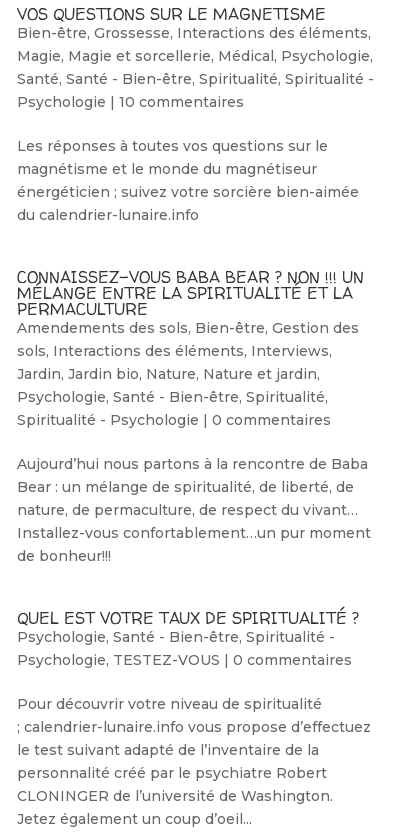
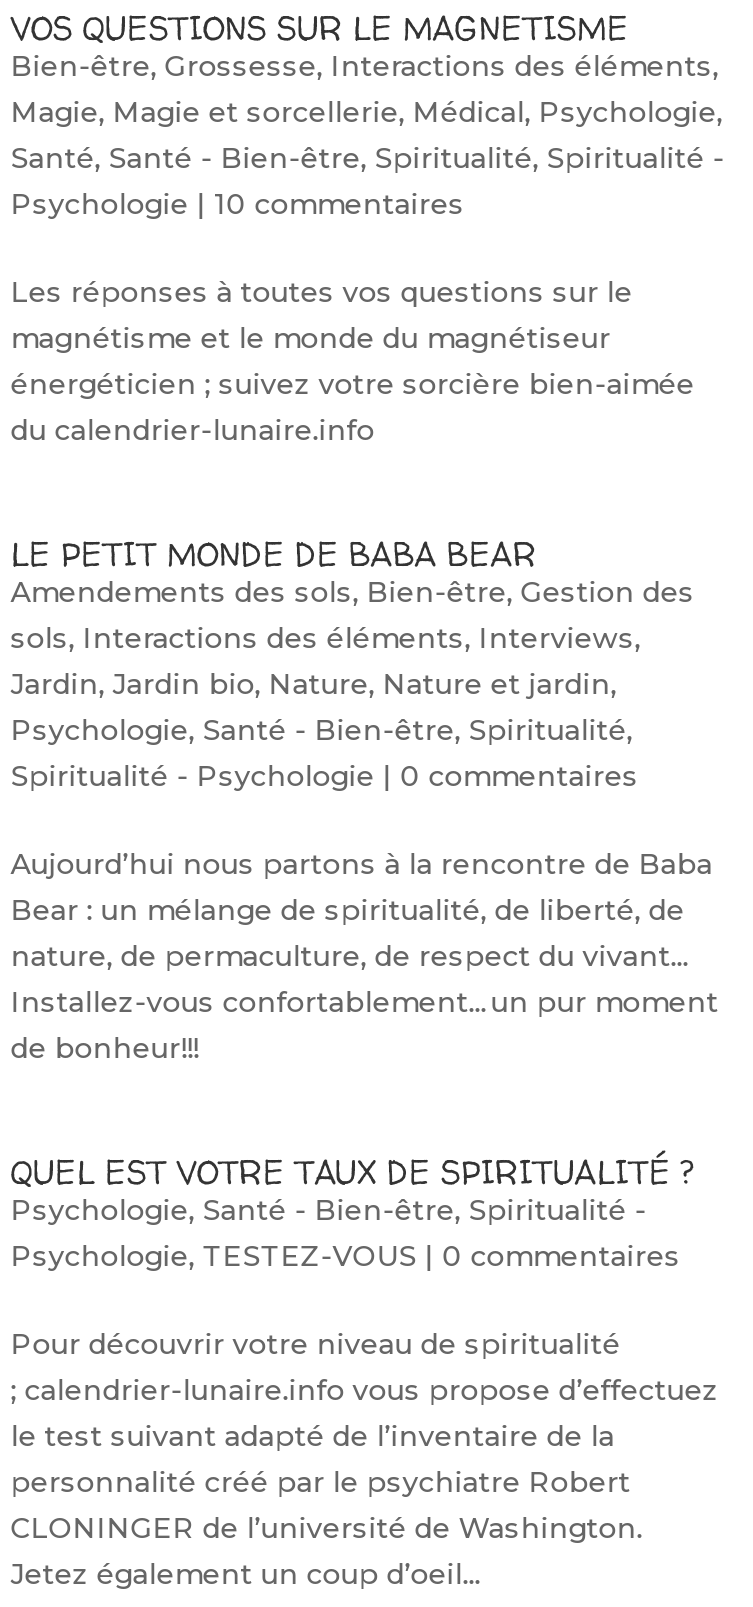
- CONNAISSEZ-VOUS BABA BEAR ? NON !!! UN
- MÉLANGE ENTRE LA SPIRITUALITÉ ET LA
- PERMACULTURE
+ LE PETIT MONDE DE BABA BEAR
